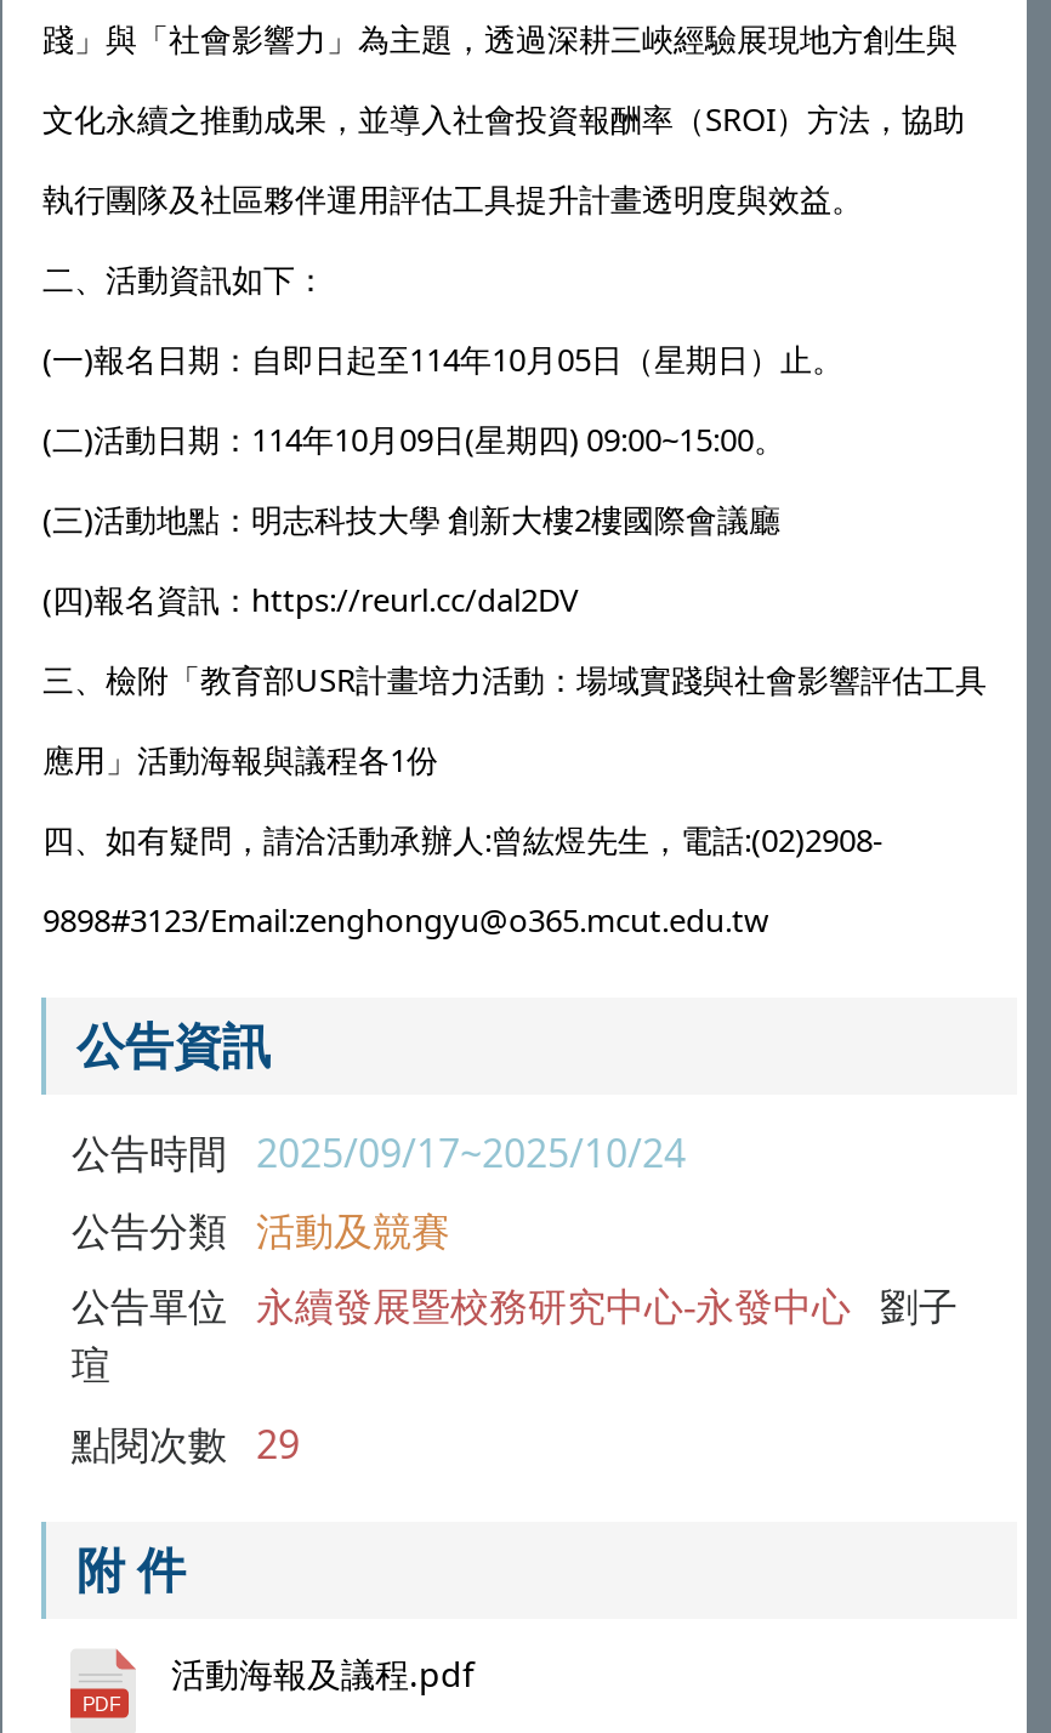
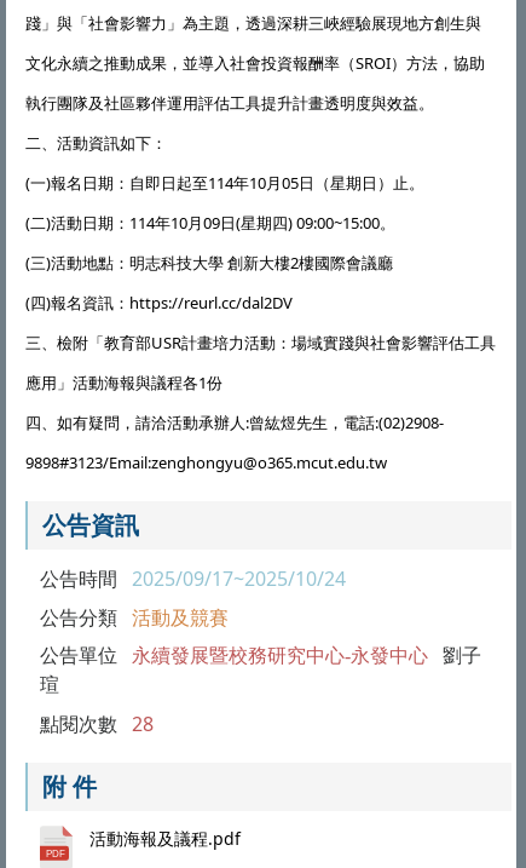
- 點閱次數 29
+ 點閱次數 28
